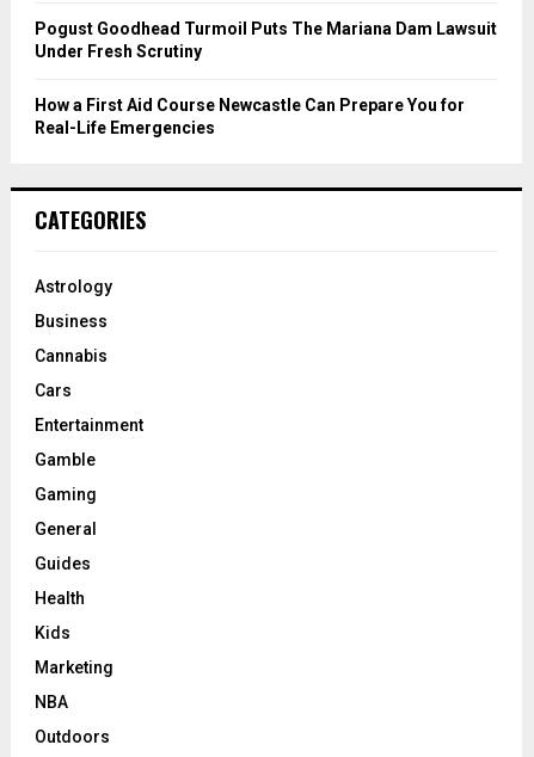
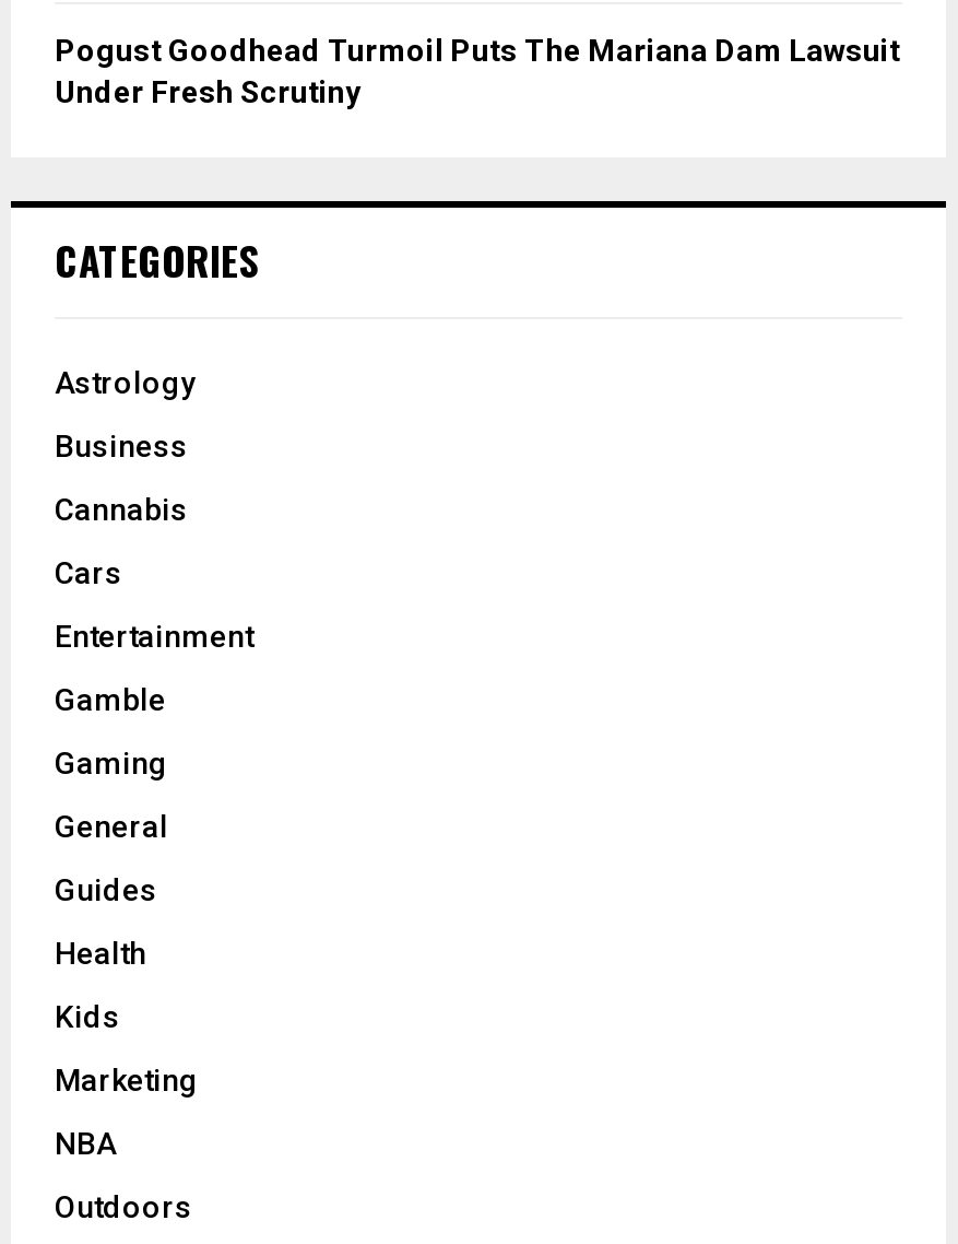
- How a First Aid Course Newcastle Can Prepare You for
- Real-Life Emergencies
